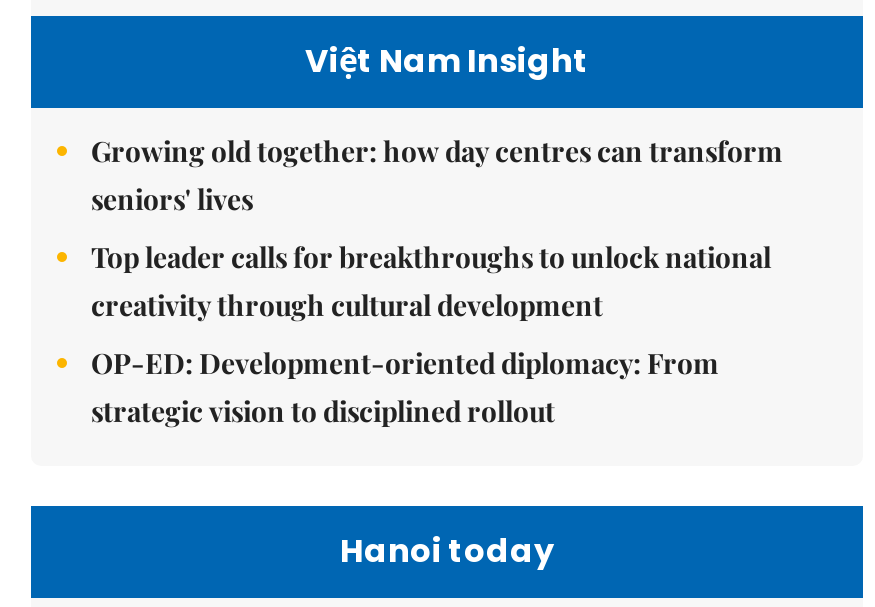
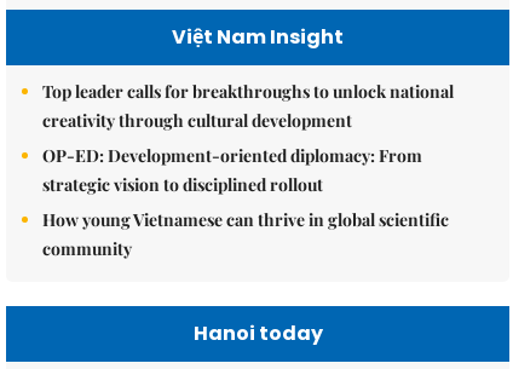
- Growing old together: how day centres can transform
- seniors' lives

moved up: Top leader calls for breakthroughs to unlock national | creativity through cultural development | OP-ED: Development-oriented diplomacy: From | strategic vision to disciplined rollout

+ How young Vietnamese can thrive in global scientific
+ community
